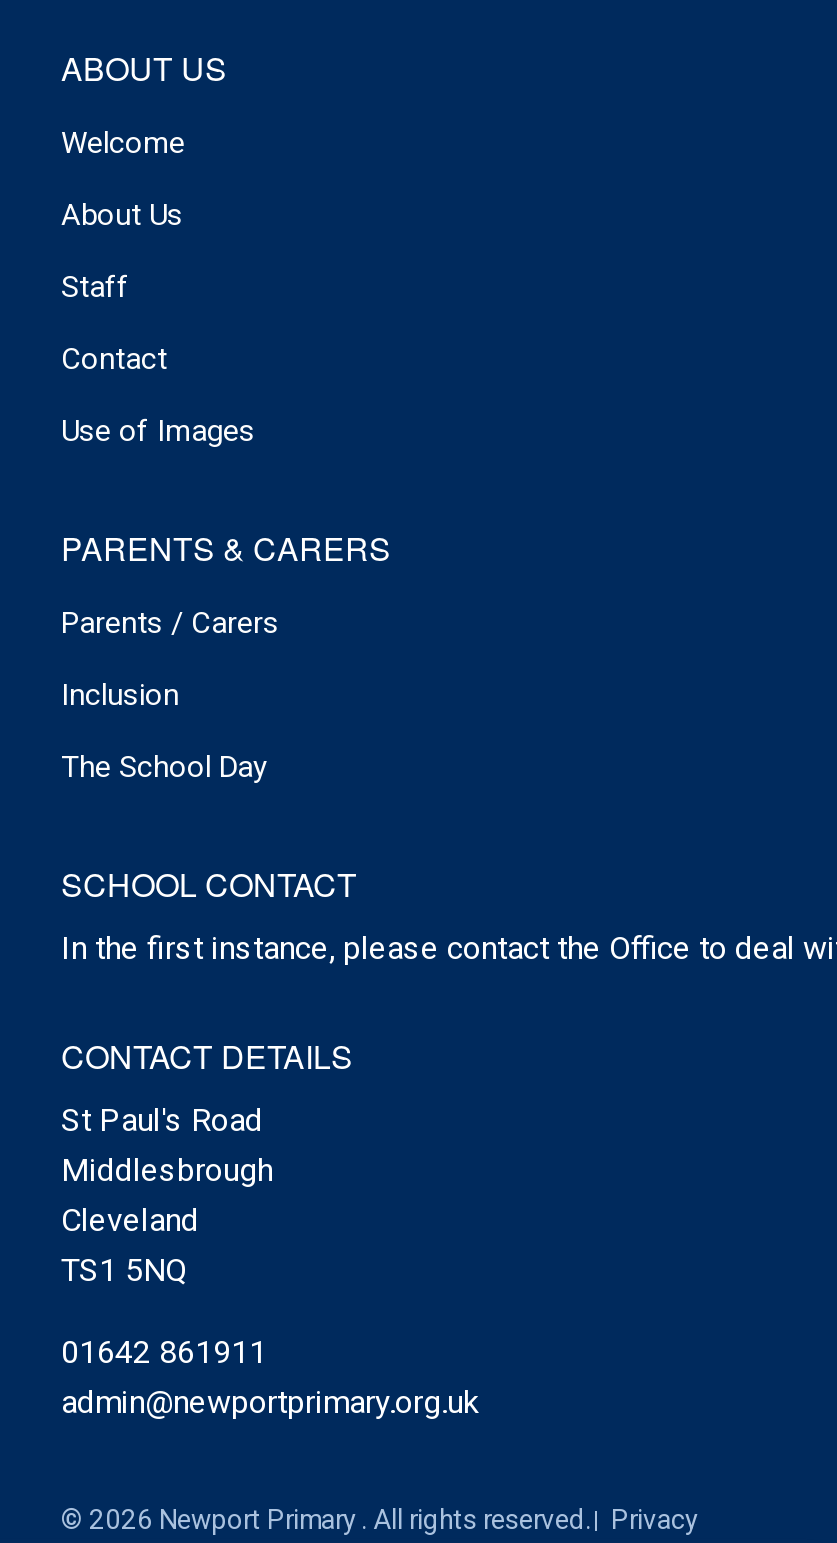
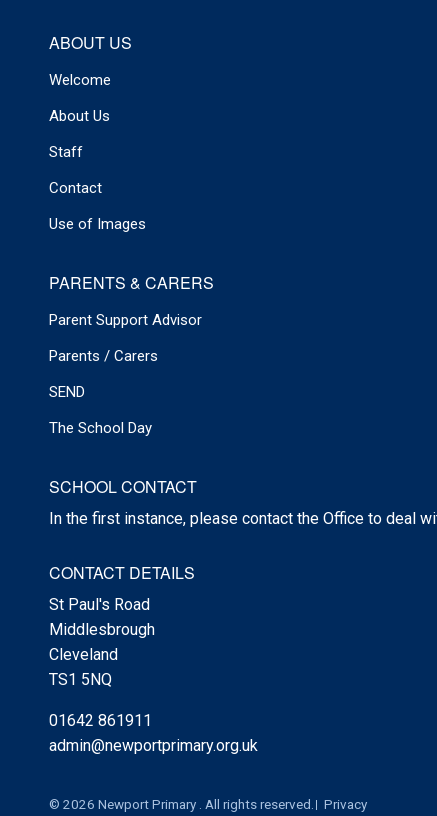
+ Parent Support Advisor

- Inclusion
+ SEND
